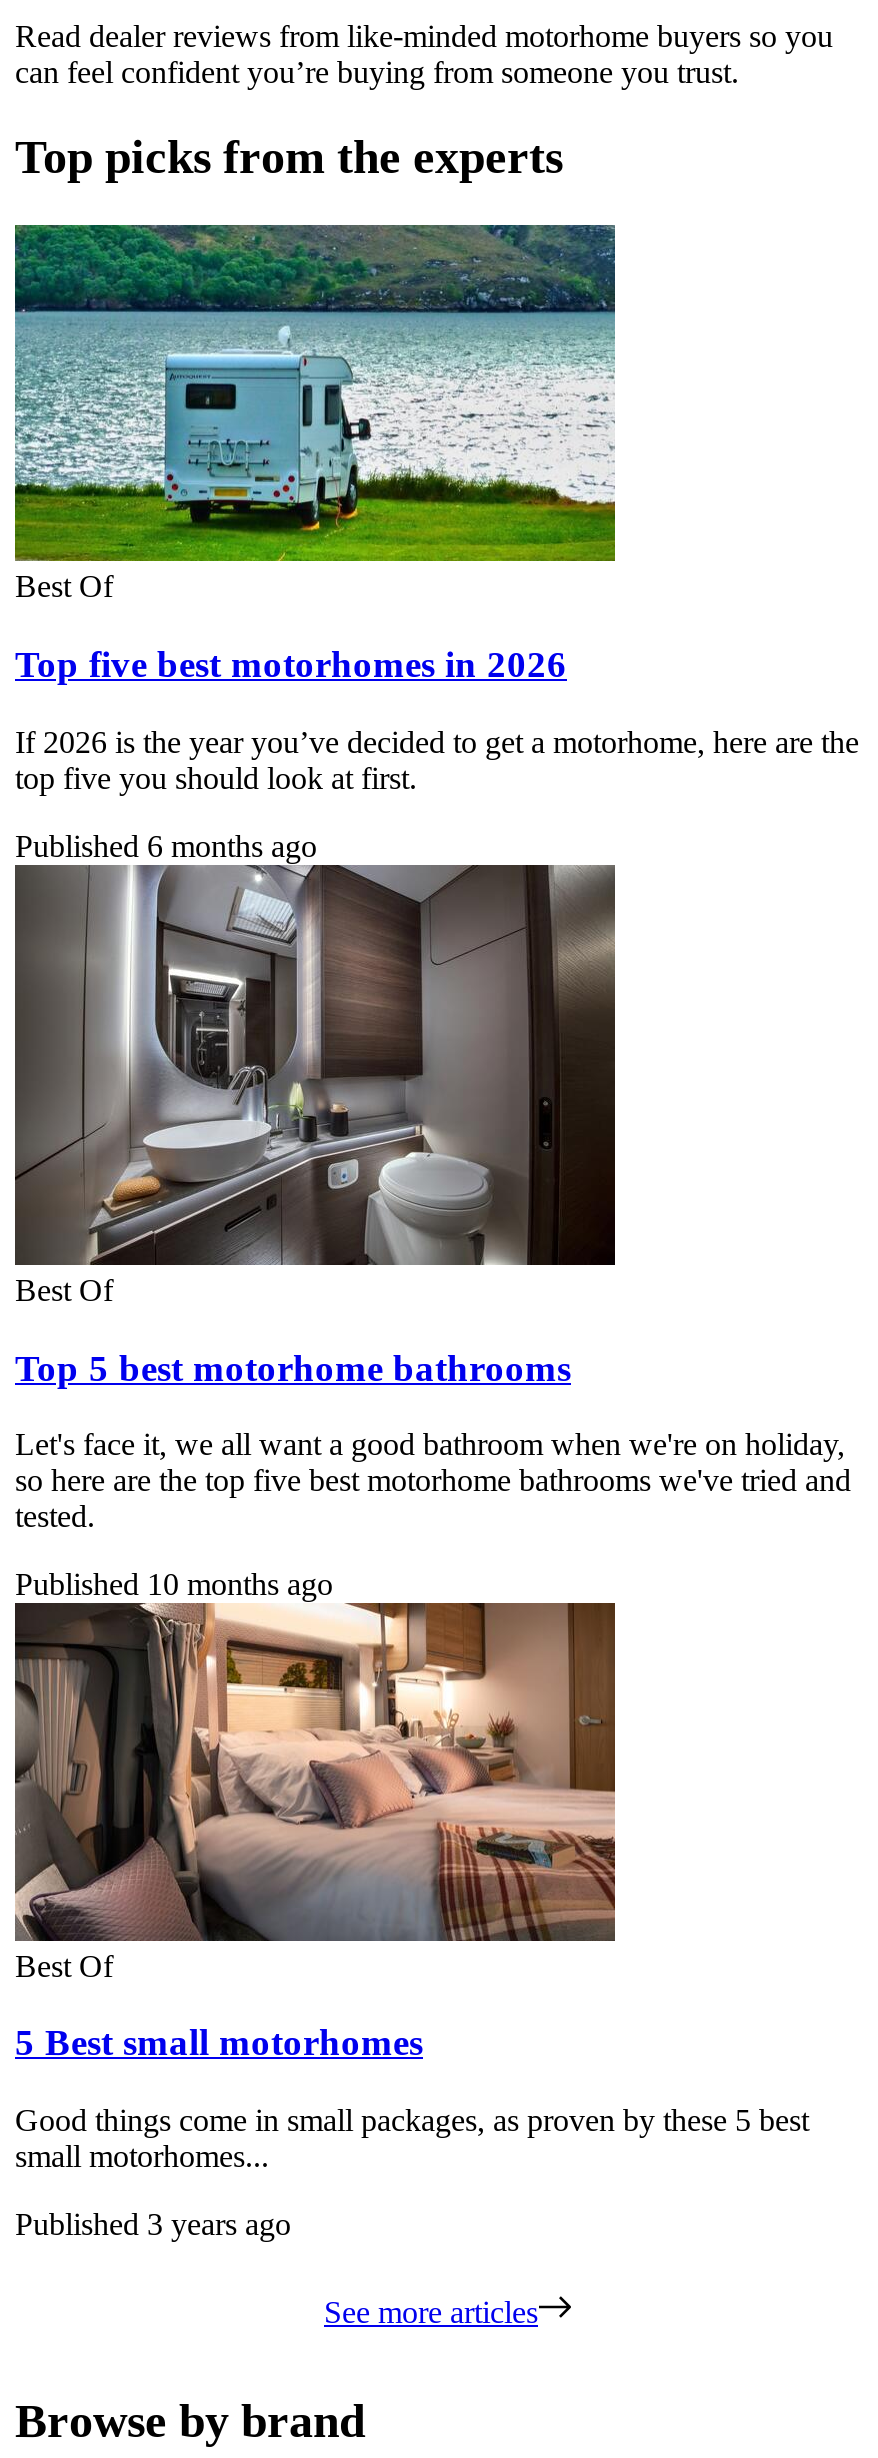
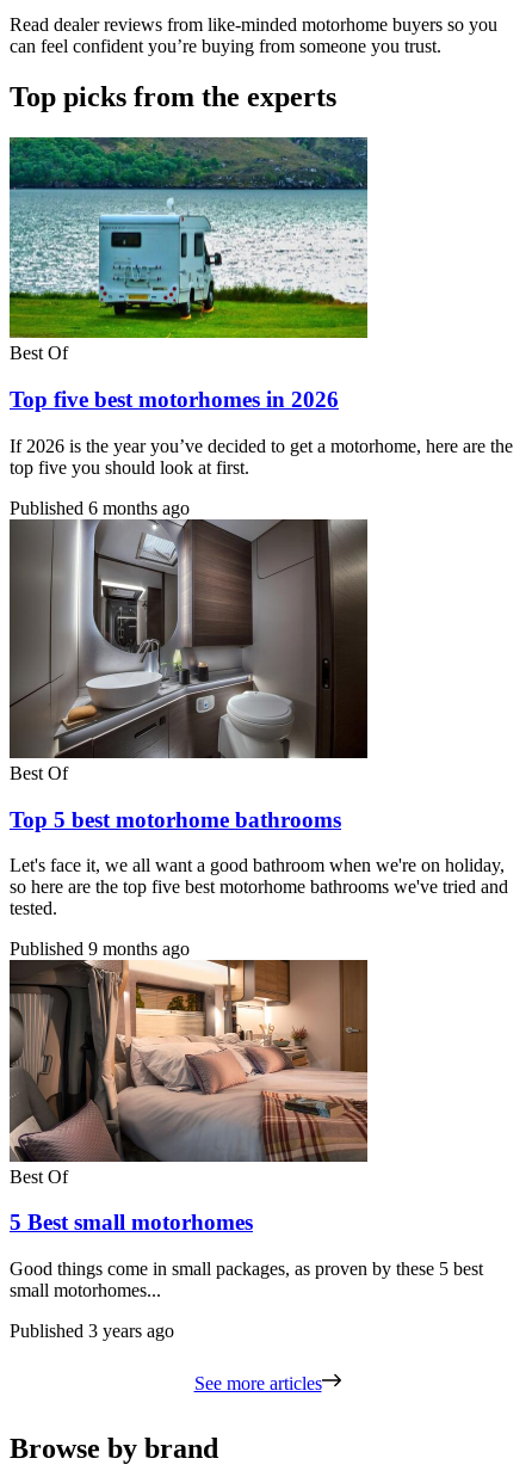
- Published 10 months ago
+ Published 9 months ago
